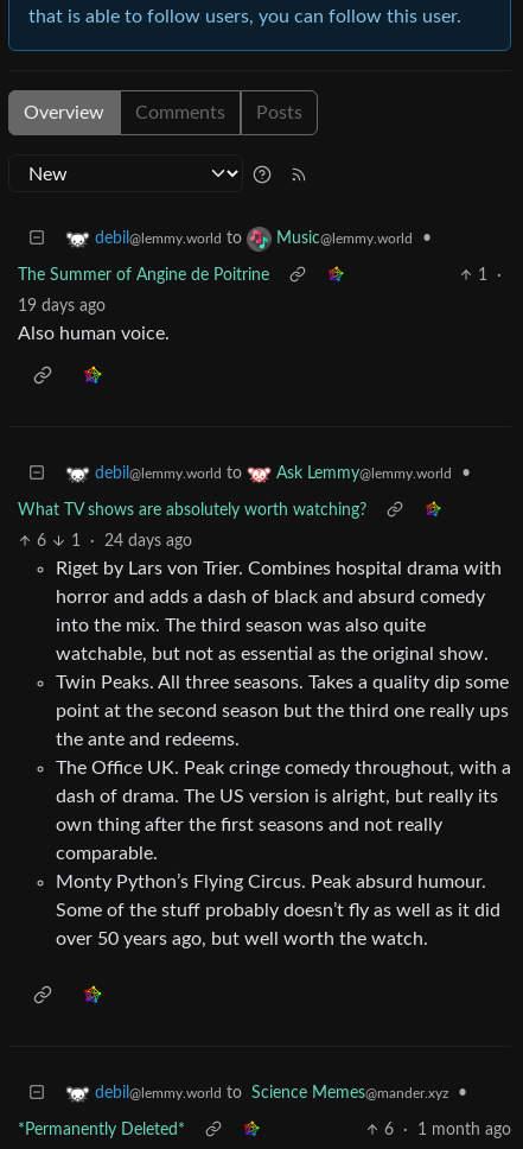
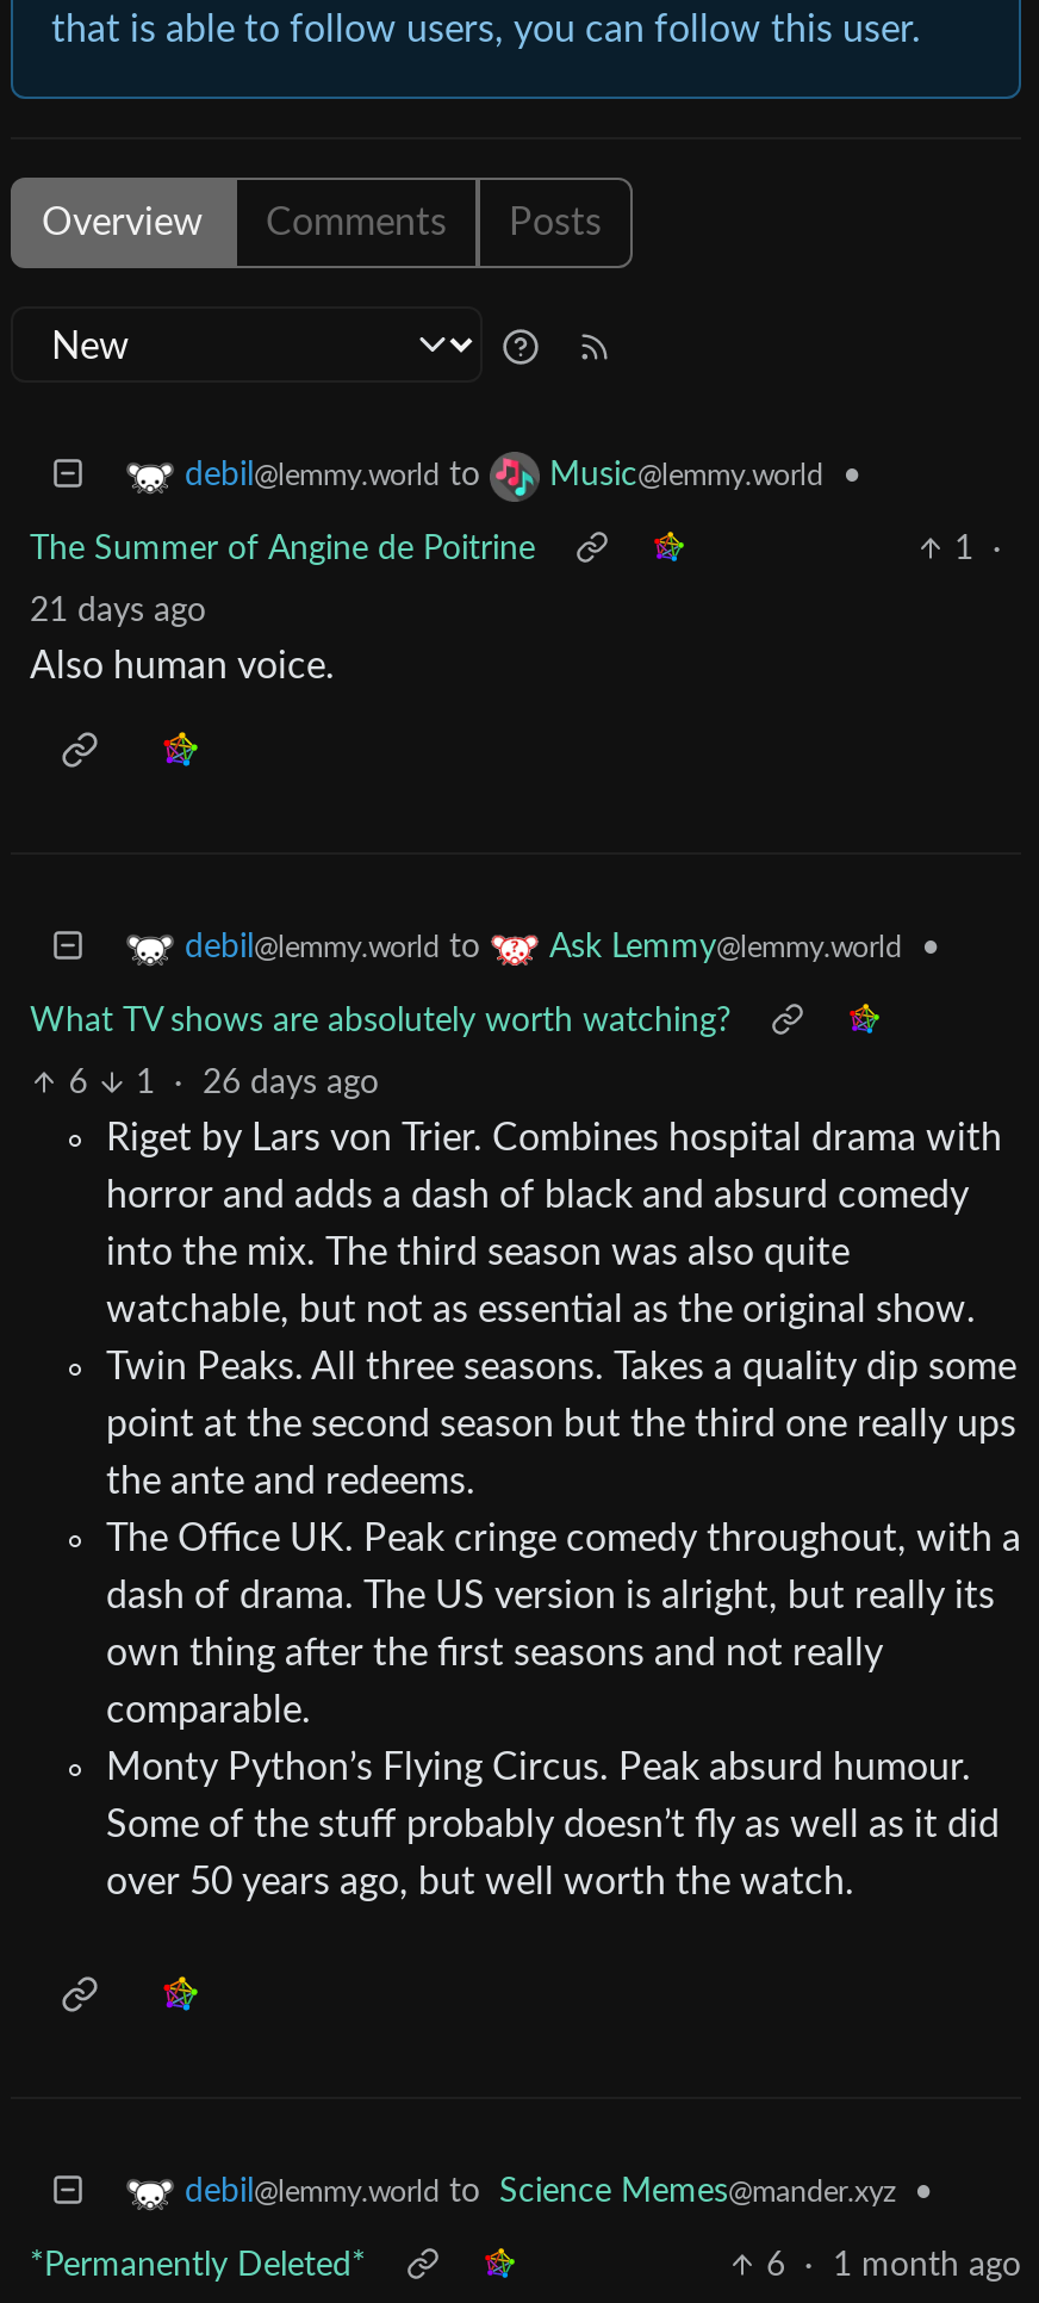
- 19 days ago
+ 21 days ago

- 6 1 · 24 days ago
+ 6 1 · 26 days ago
